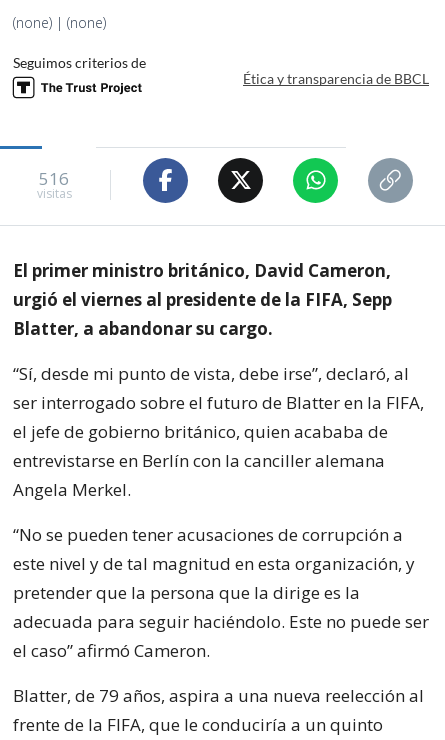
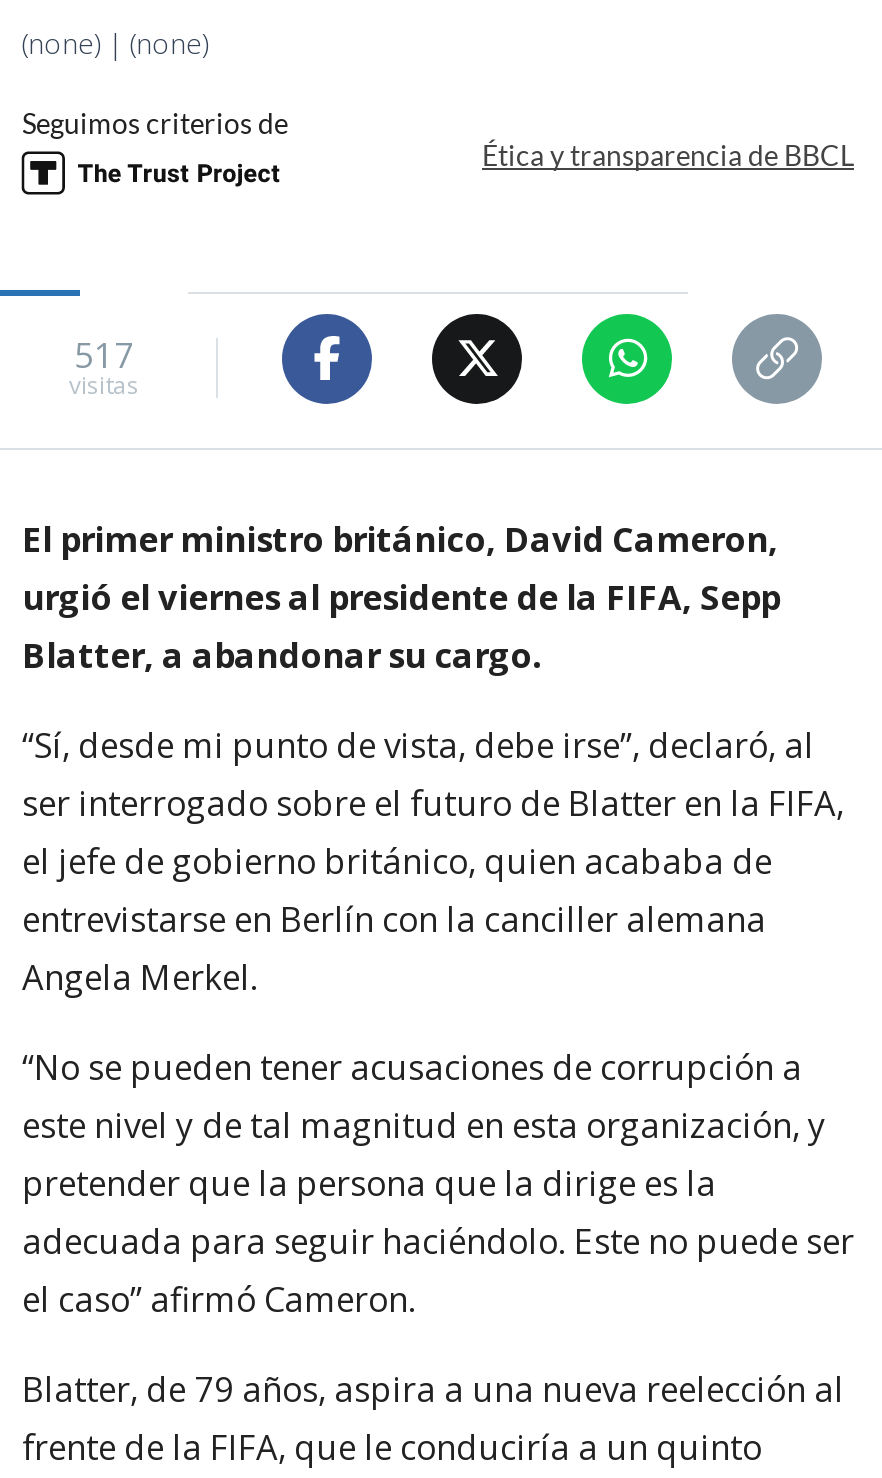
- 516
+ 517
